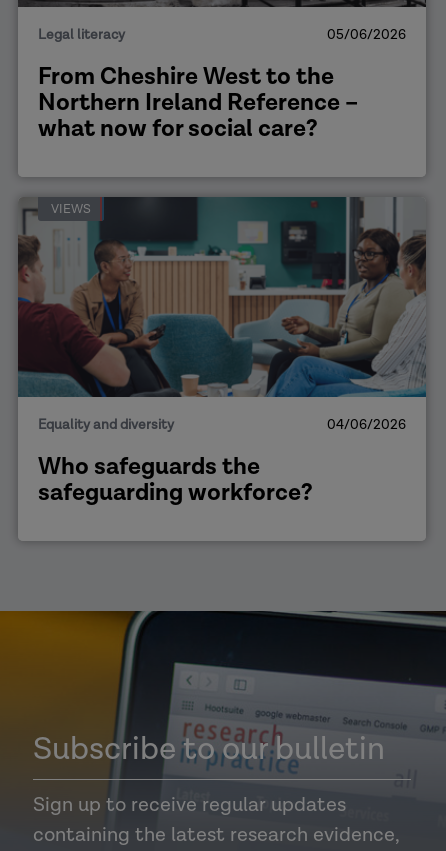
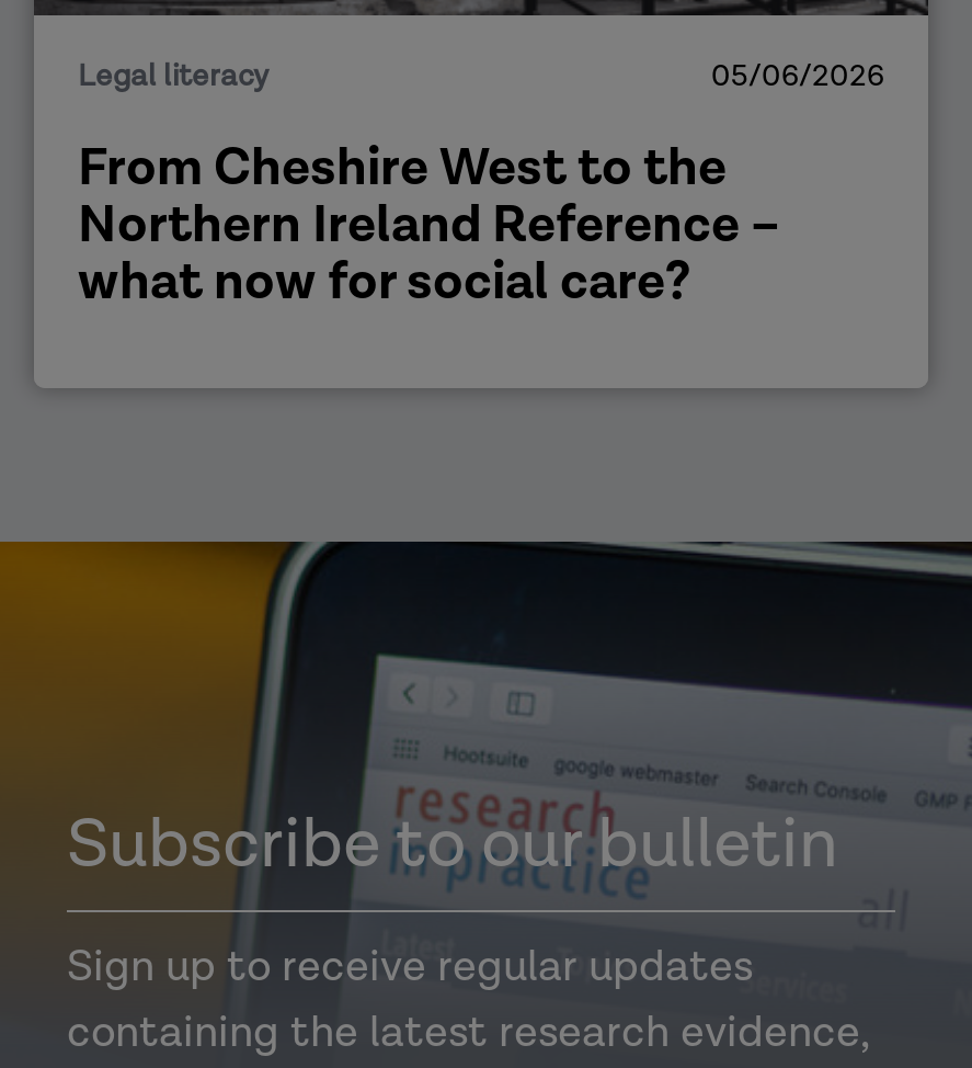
- [image]
- VIEWS

- Equality and diversity
- 04/06/2026
- Who safeguards the
- safeguarding workforce?
